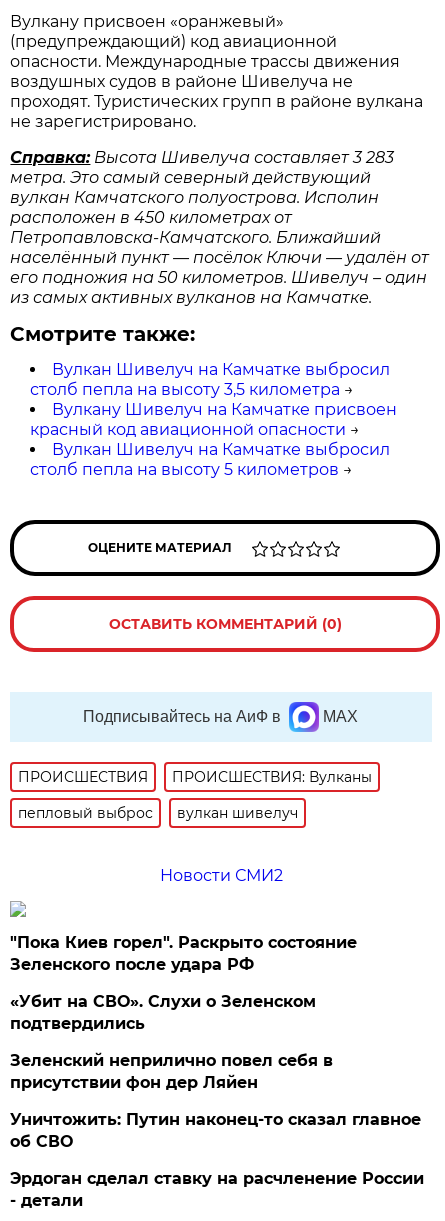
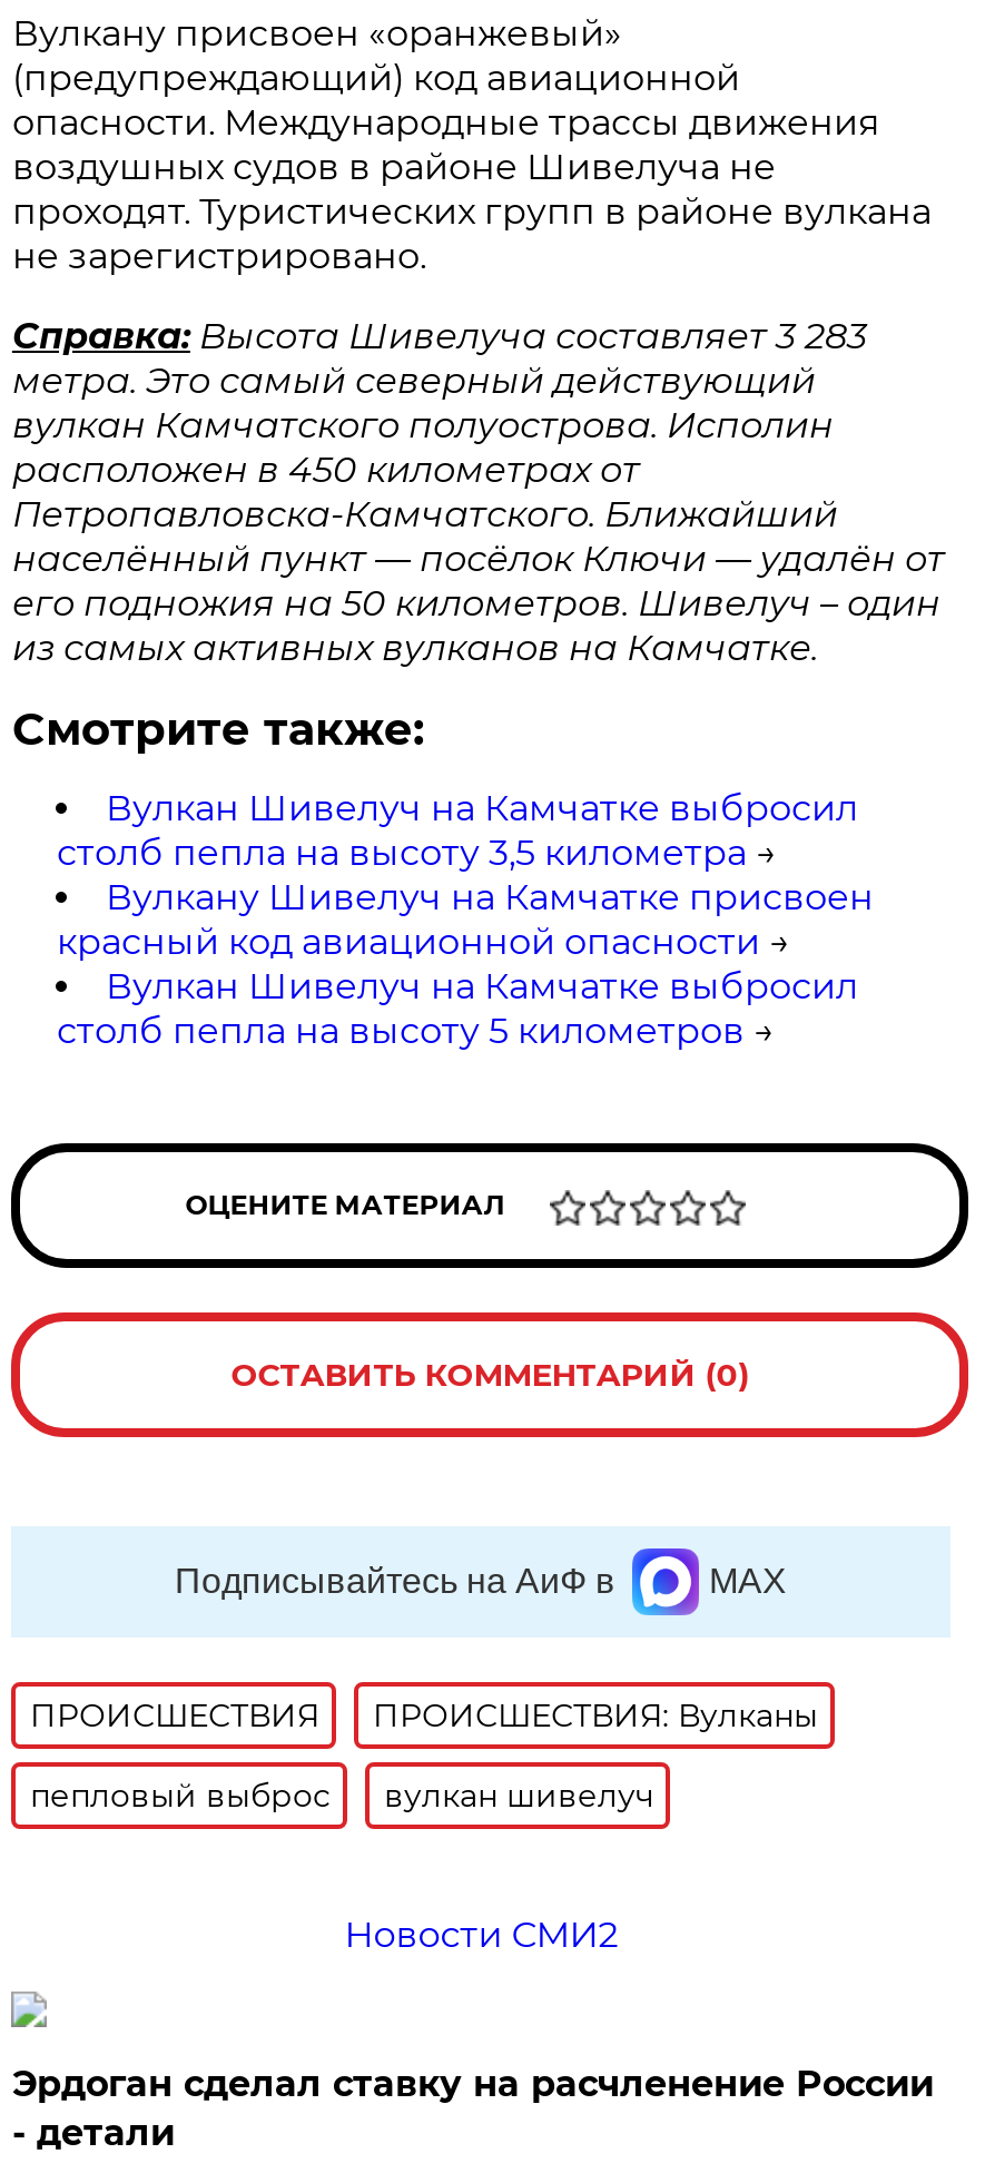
- "Пока Киев горел". Раскрыто состояние
- Зеленского после удара РФ
- «Убит на СВО». Слухи о Зеленском
- подтвердились
- Зеленский неприлично повел cебя в
- присутствии фон дер Ляйен
- Уничтожить: Путин наконец-то сказал главное
- об СВО
